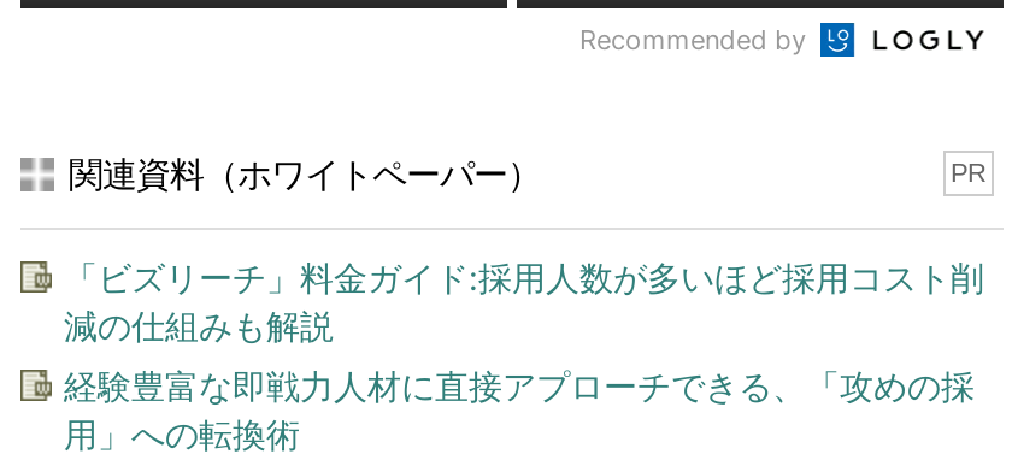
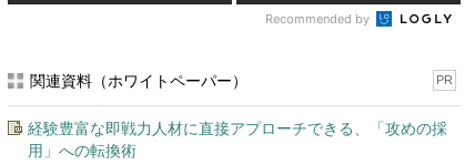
- 「ビズリーチ」料金ガイド:採用人数が多いほど採用コスト削
- 減の仕組みも解説
